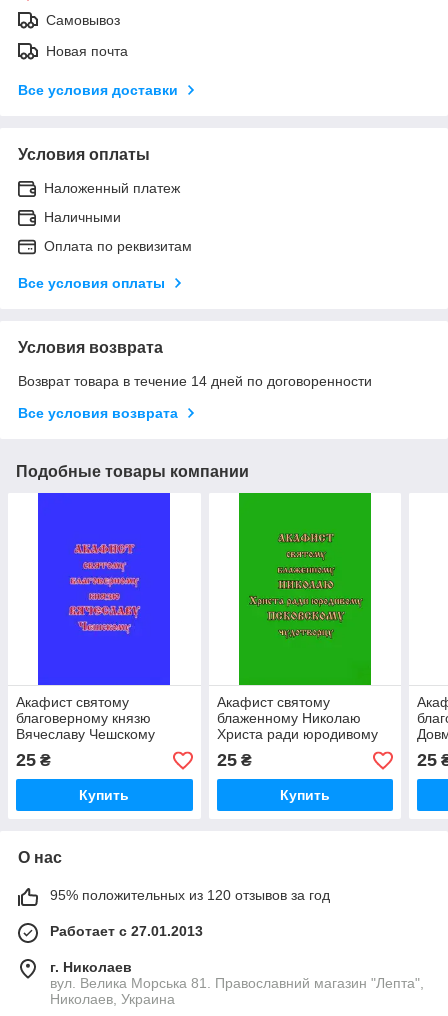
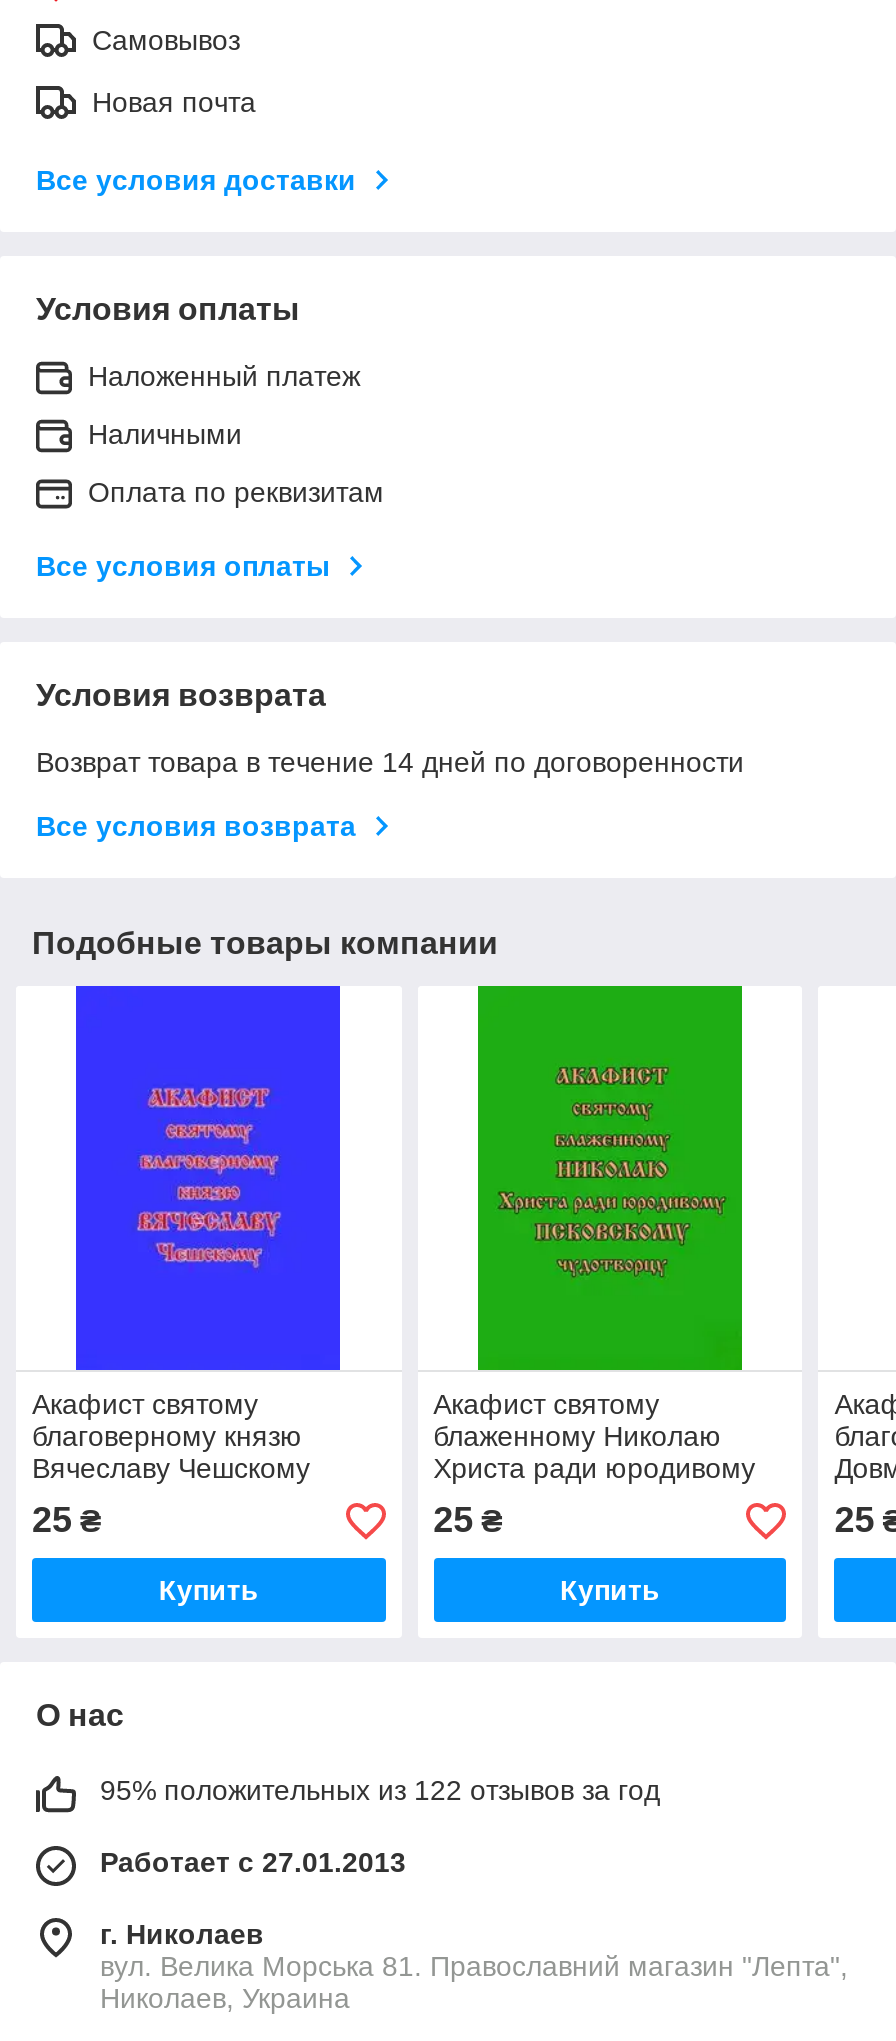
- 95% положительных из 120 отзывов за год
+ 95% положительных из 122 отзывов за год
